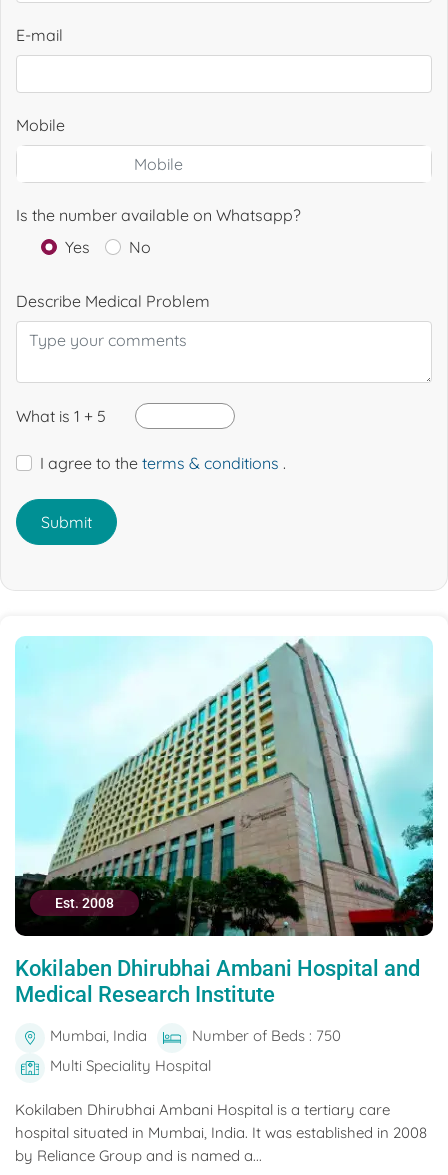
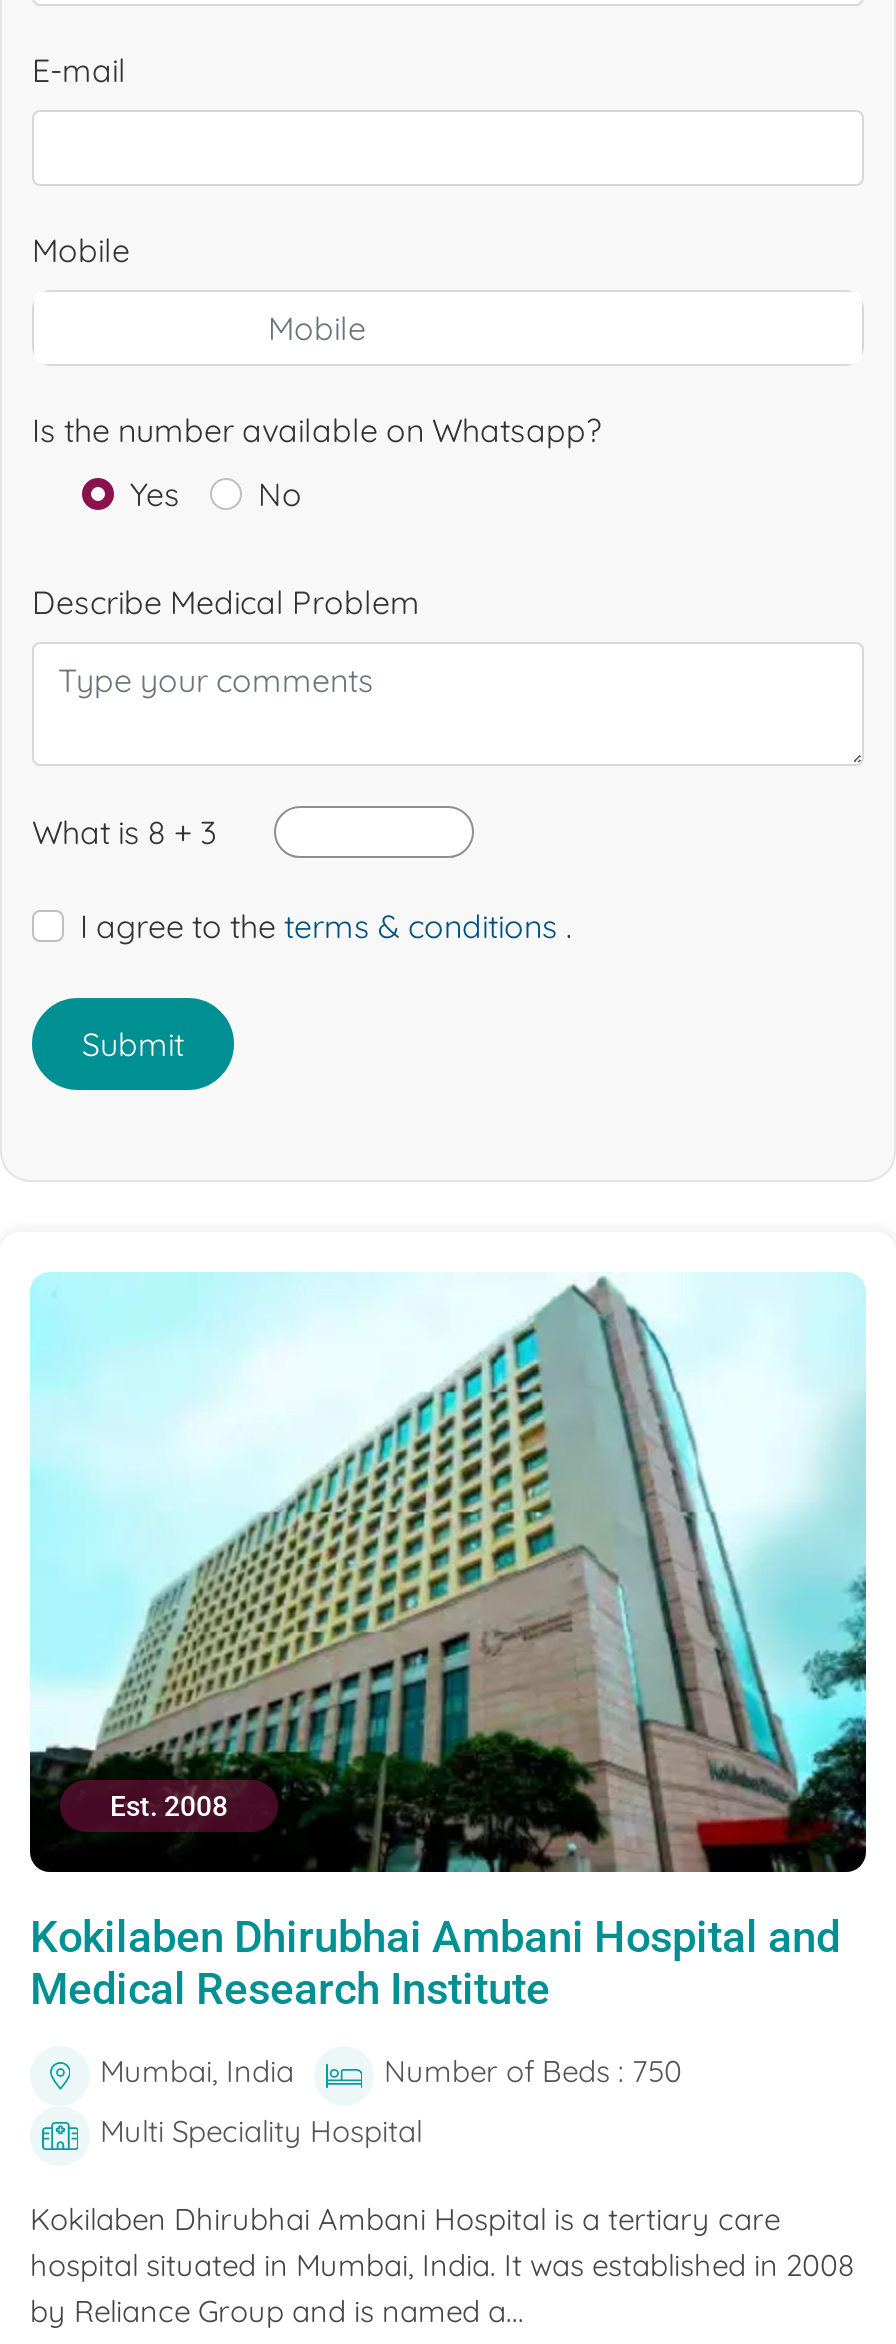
- What is 1 + 5
+ What is 8 + 3
